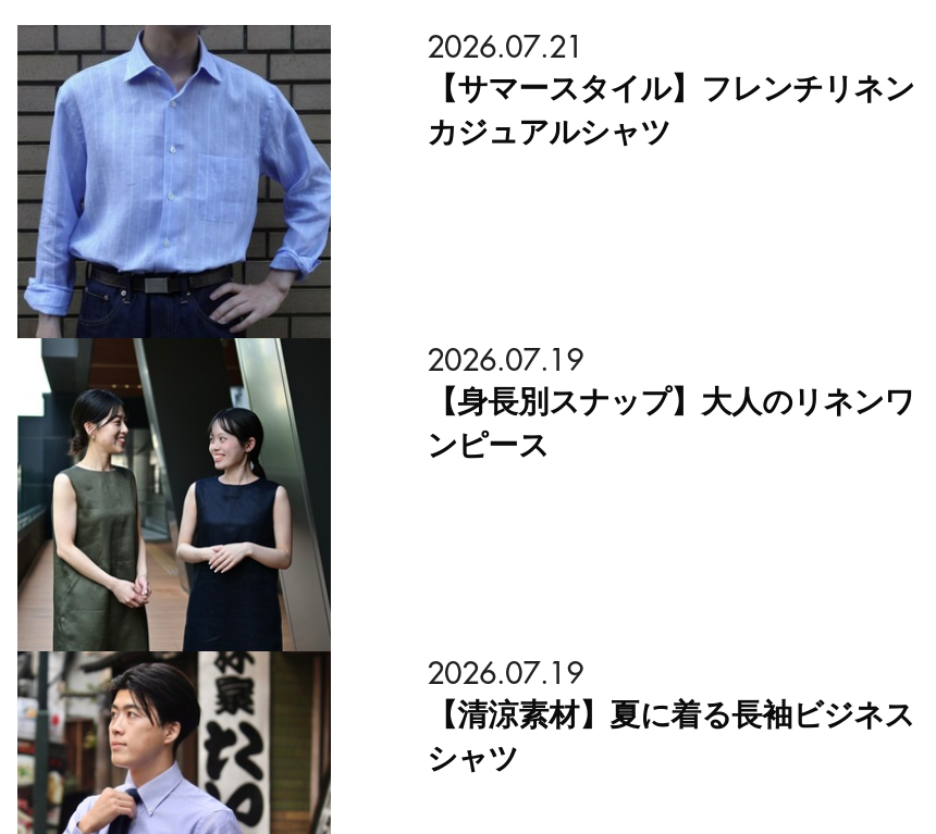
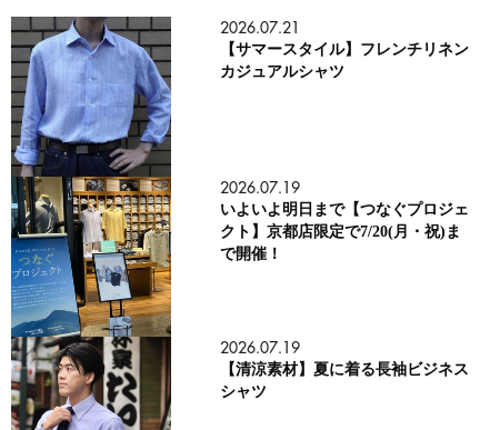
- [image]
+ [image]

- 【身長別スナップ】大人のリネンワ
- ンピース
+ いよいよ明日まで【つなぐプロジェ
+ クト】京都店限定で7/20(月・祝)ま
+ で開催！
